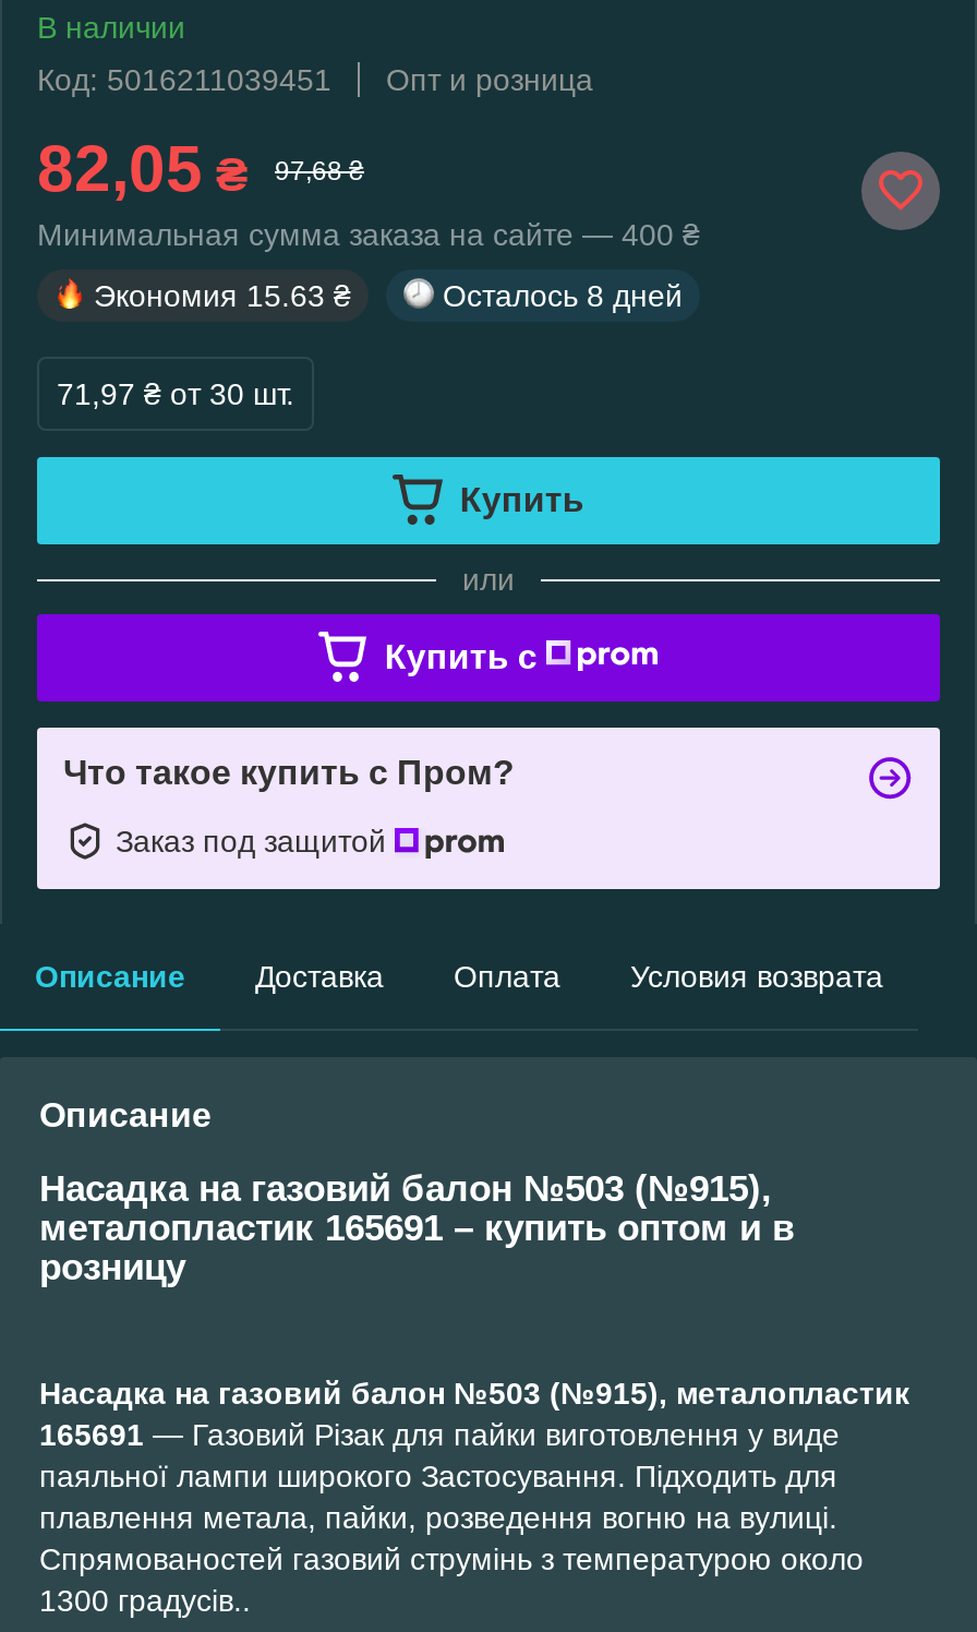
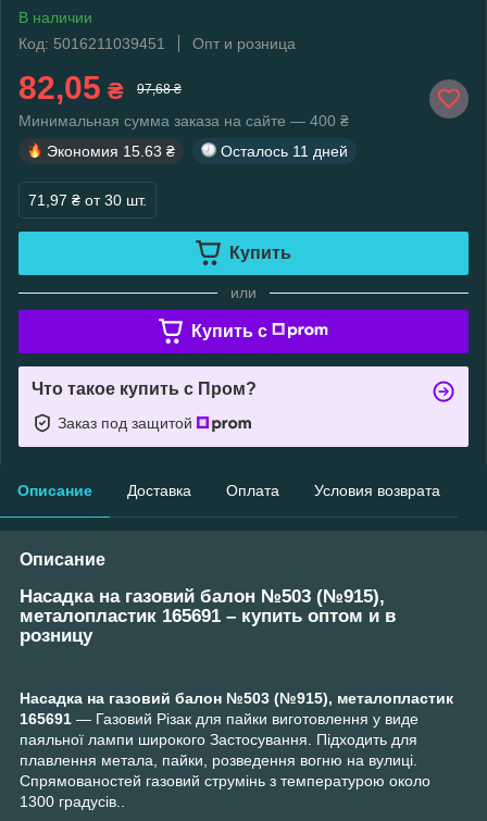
- Осталось 8 дней
+ Осталось 11 дней
